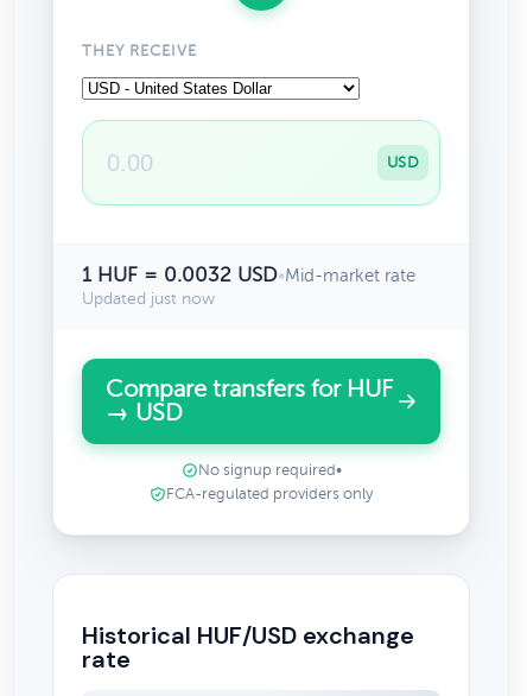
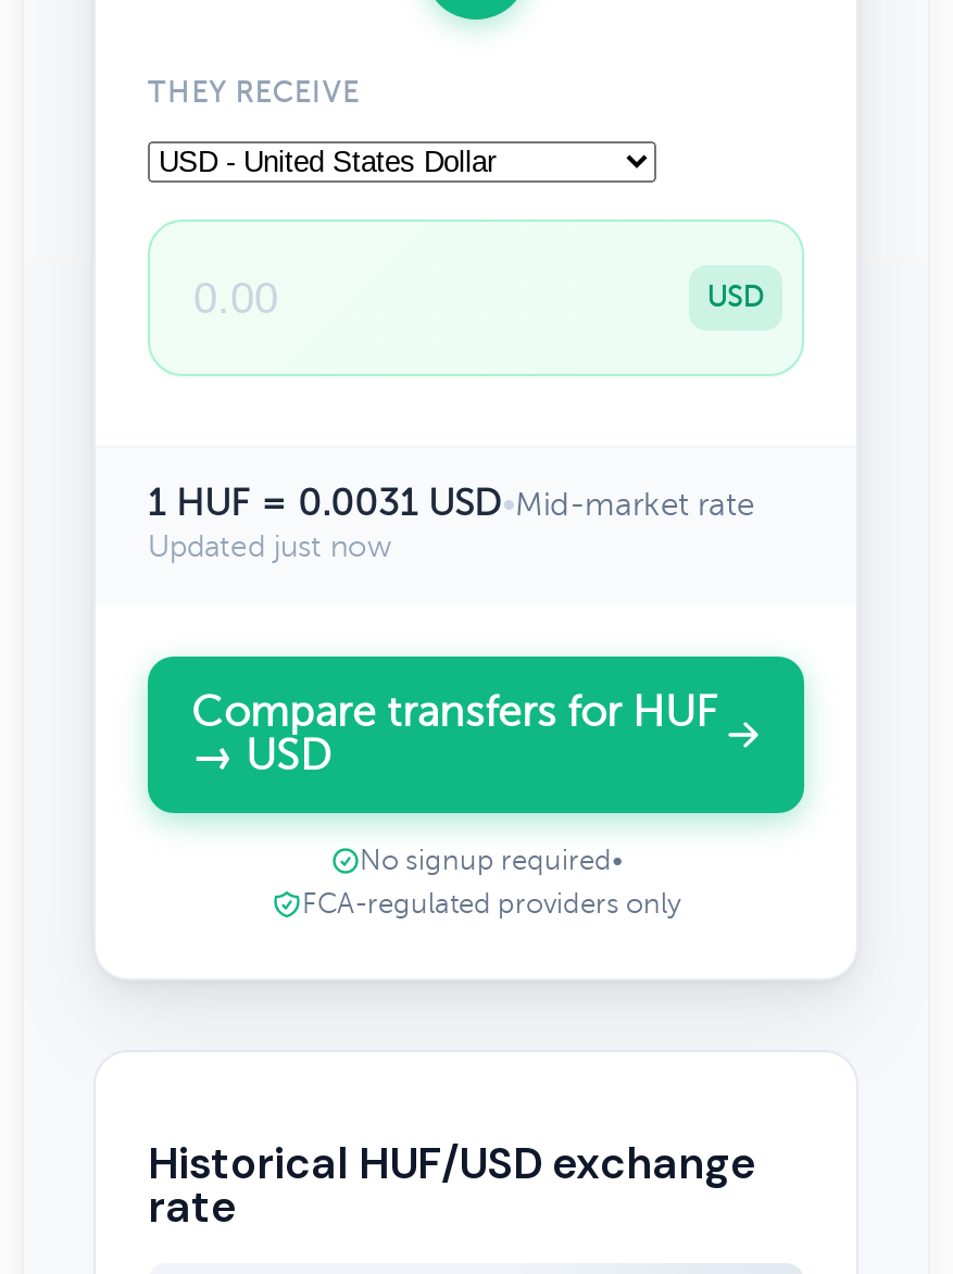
- 1 HUF = 0.0032 USD • Mid-market rate
+ 1 HUF = 0.0031 USD • Mid-market rate
